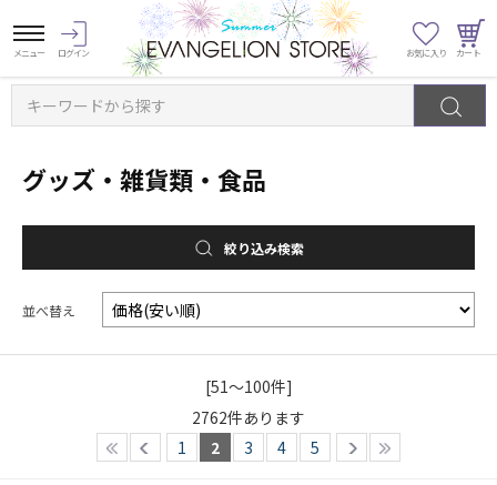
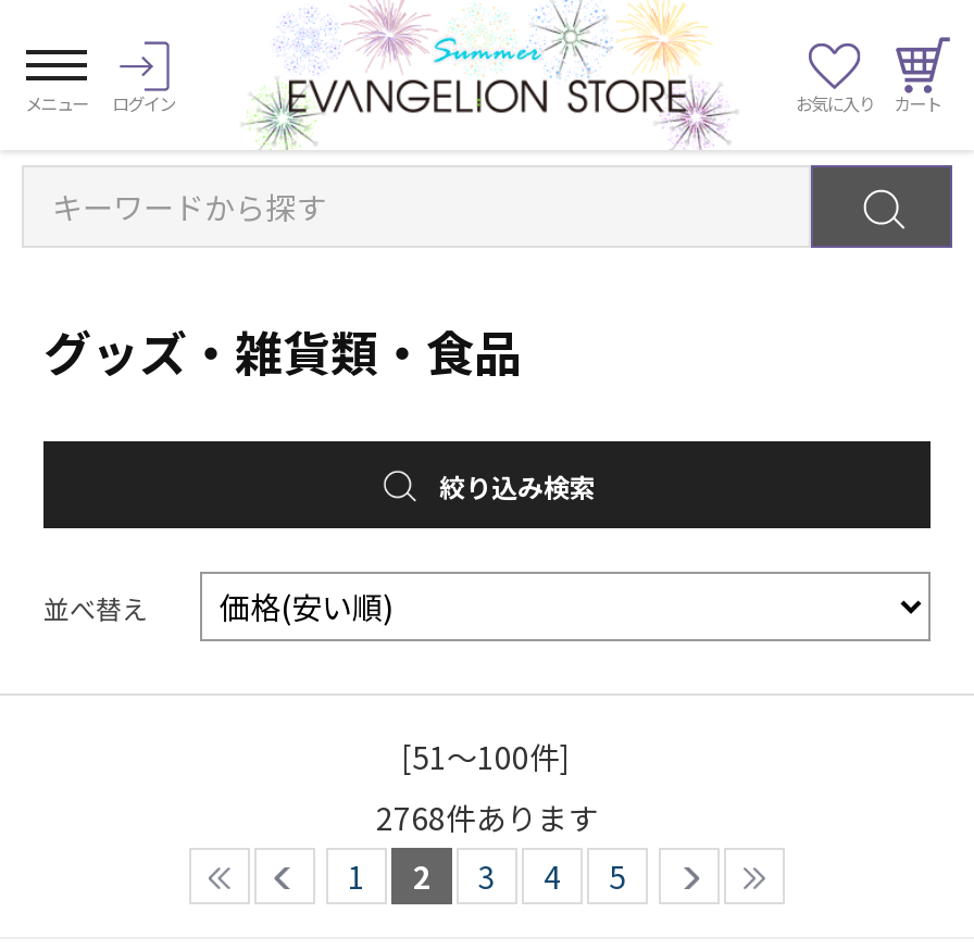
- 2762件あります
+ 2768件あります
